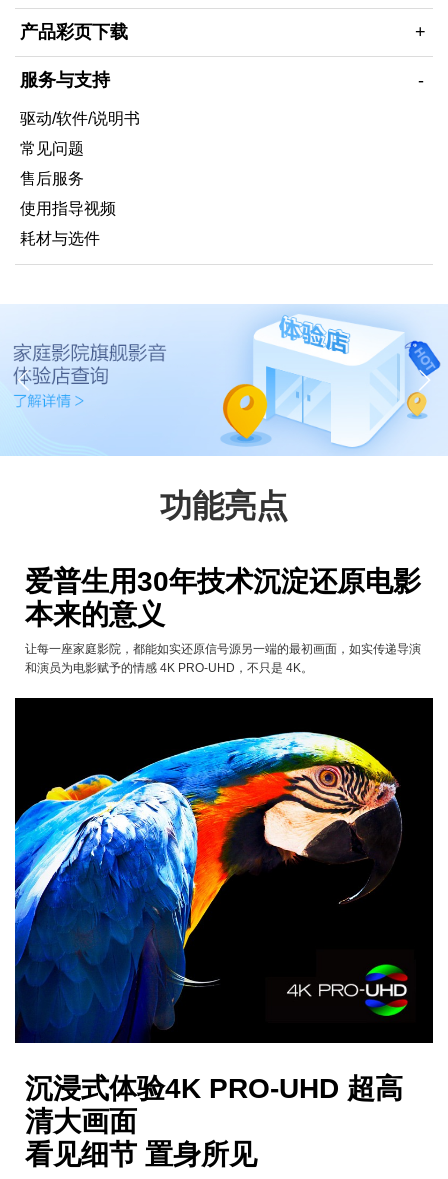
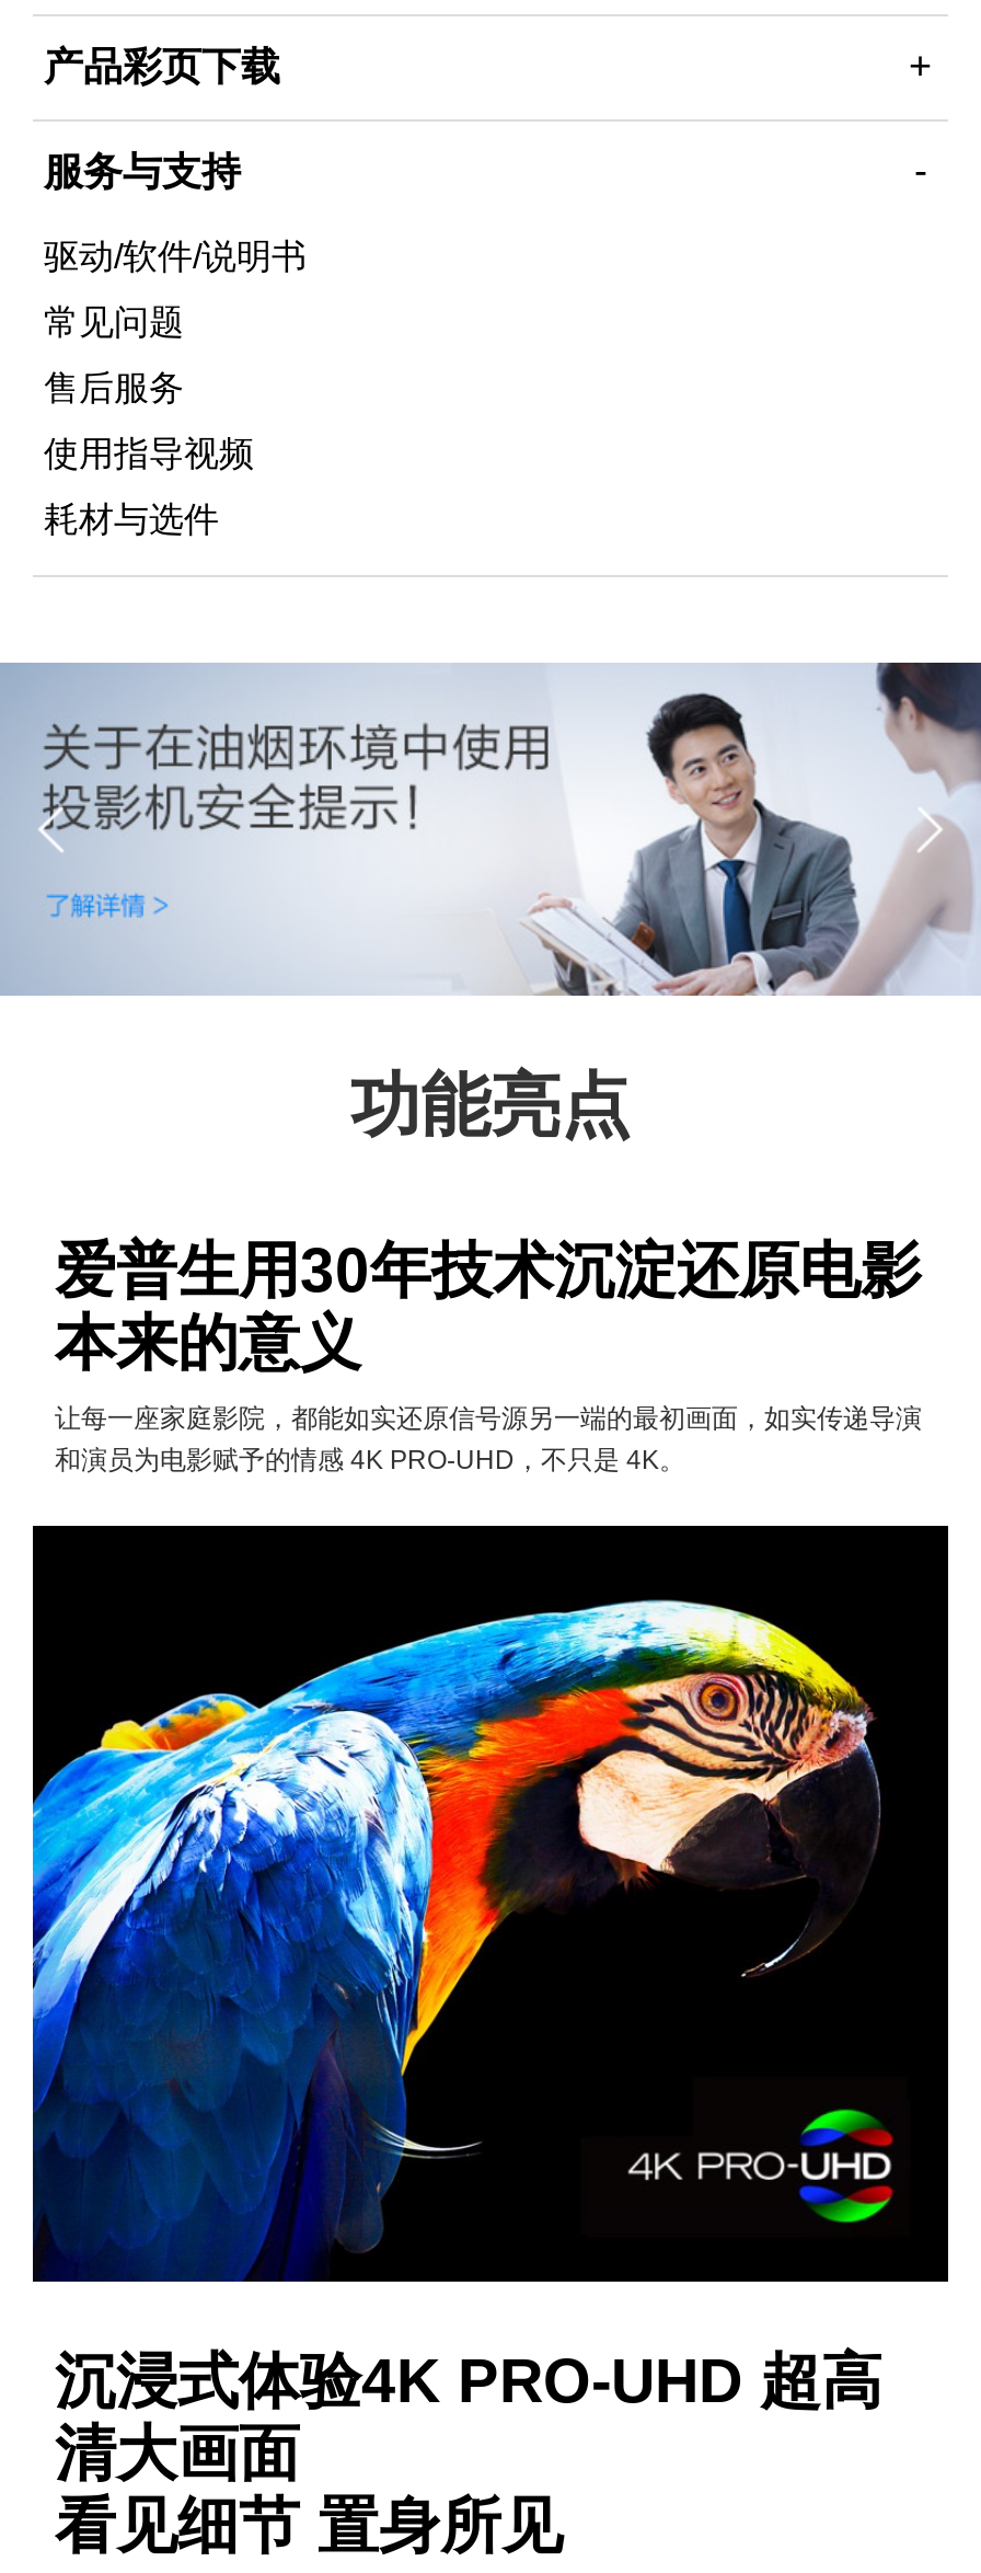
- [image]
+ [image]
